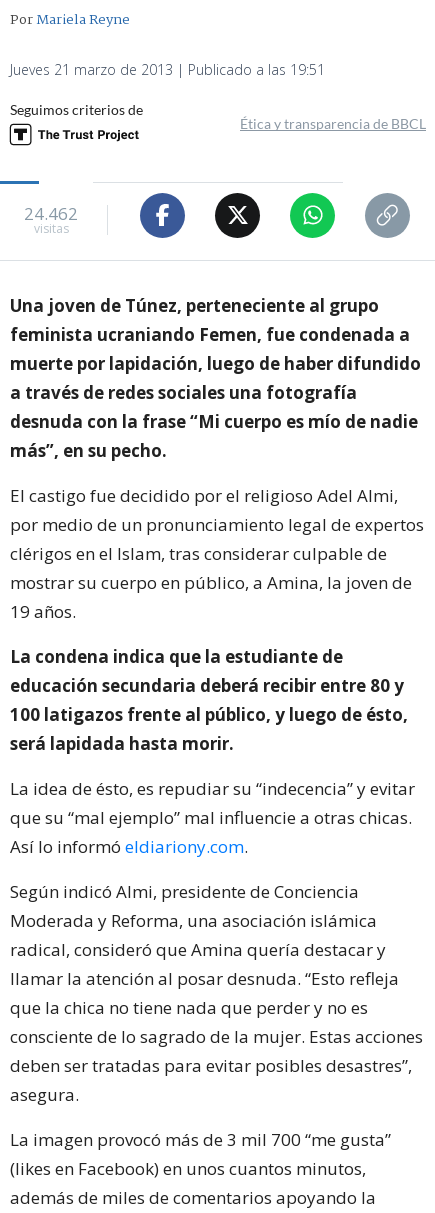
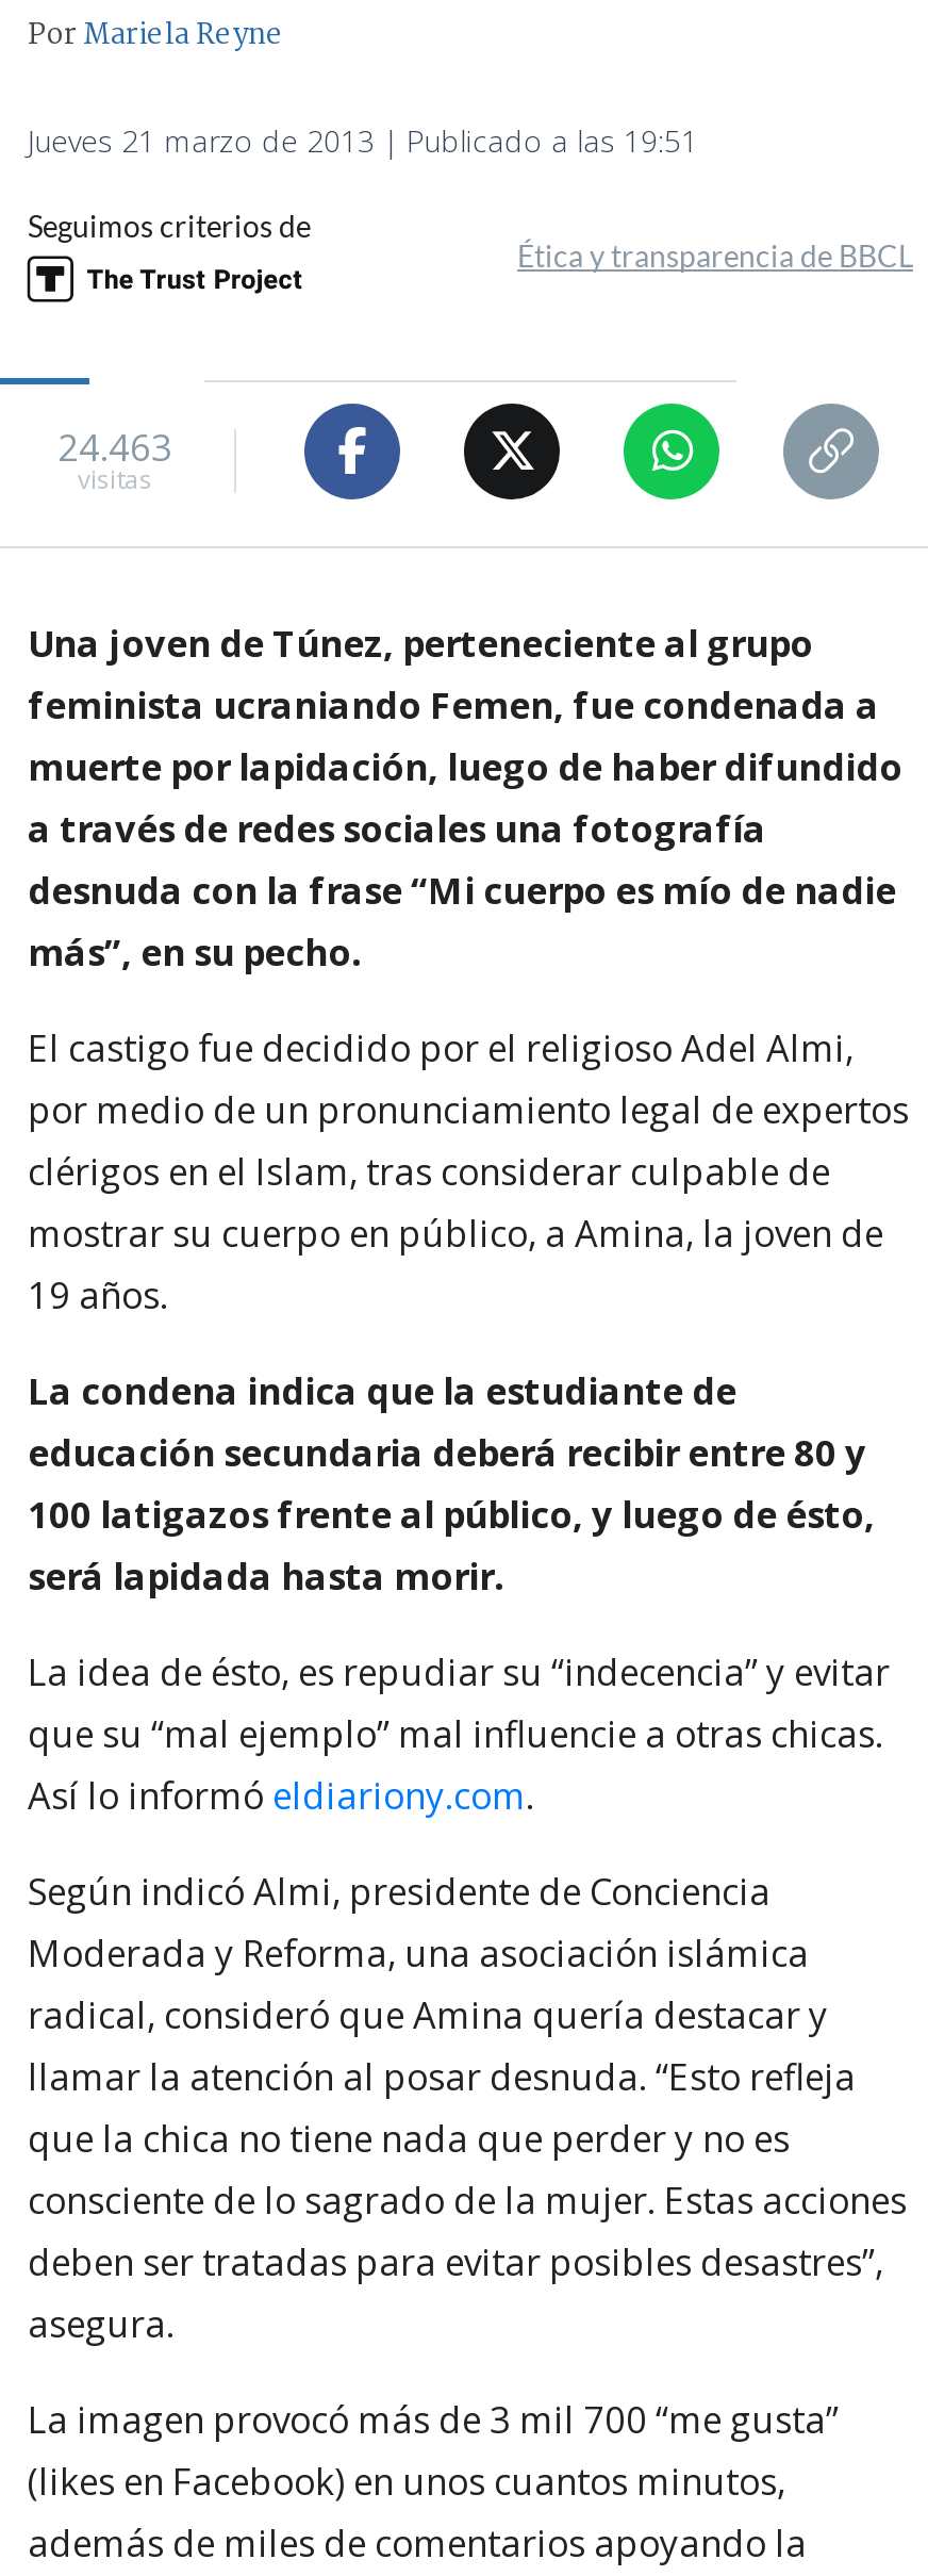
- 24.462
+ 24.463
